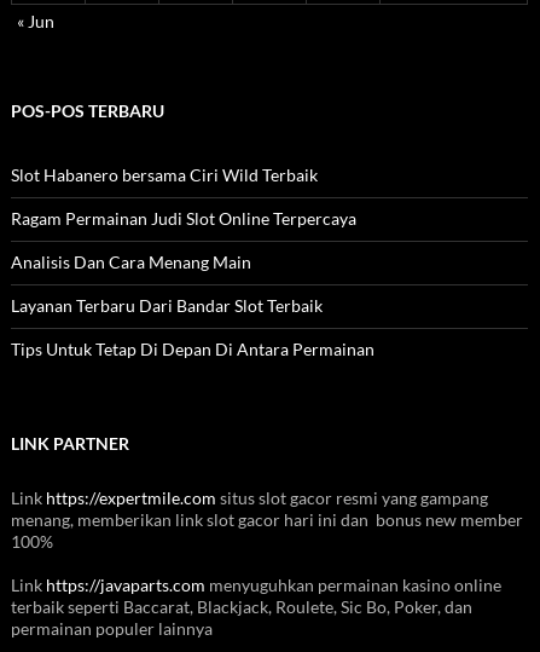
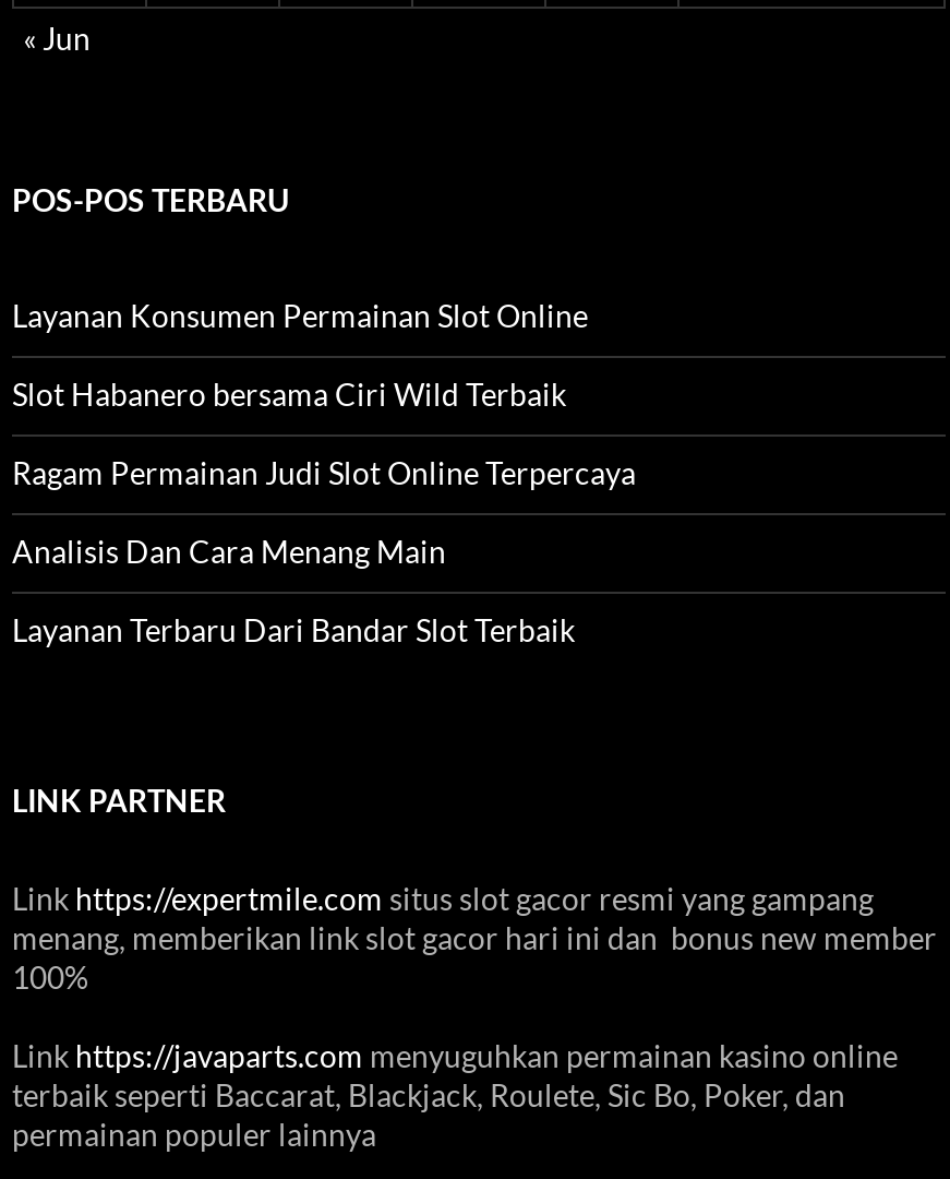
+ Layanan Konsumen Permainan Slot Online

moved down: Slot Habanero bersama Ciri Wild Terbaik | Ragam Permainan Judi Slot Online Terpercaya | Analisis Dan Cara Menang Main | Layanan Terbaru Dari Bandar Slot Terbaik

- Tips Untuk Tetap Di Depan Di Antara Permainan
